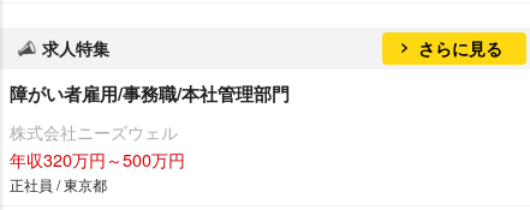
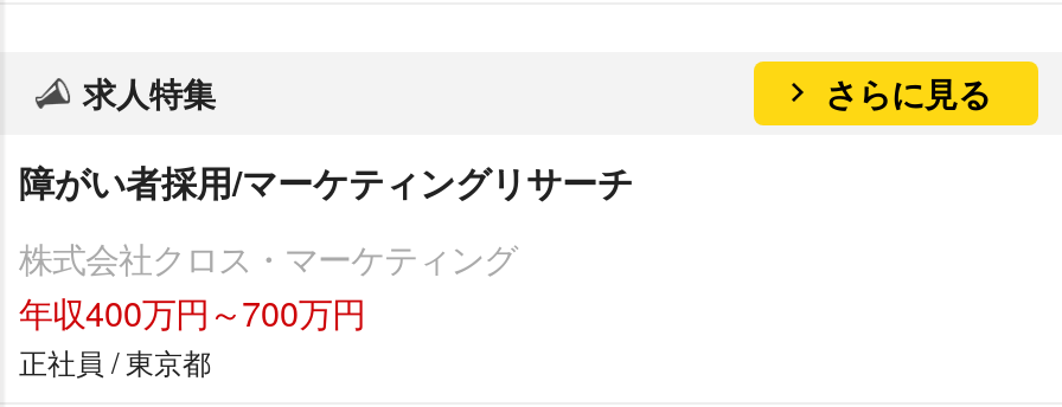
- 障がい者雇用/事務職/本社管理部門
+ 障がい者採用/マーケティングリサーチ

- 株式会社ニーズウェル
- 年収320万円～500万円
+ 株式会社クロス・マーケティング
+ 年収400万円～700万円
